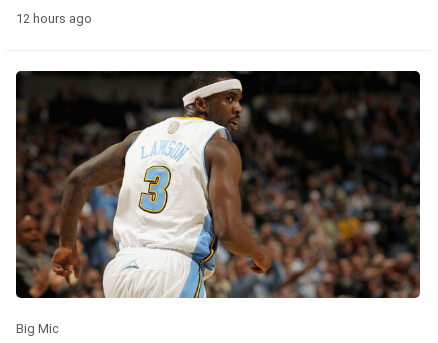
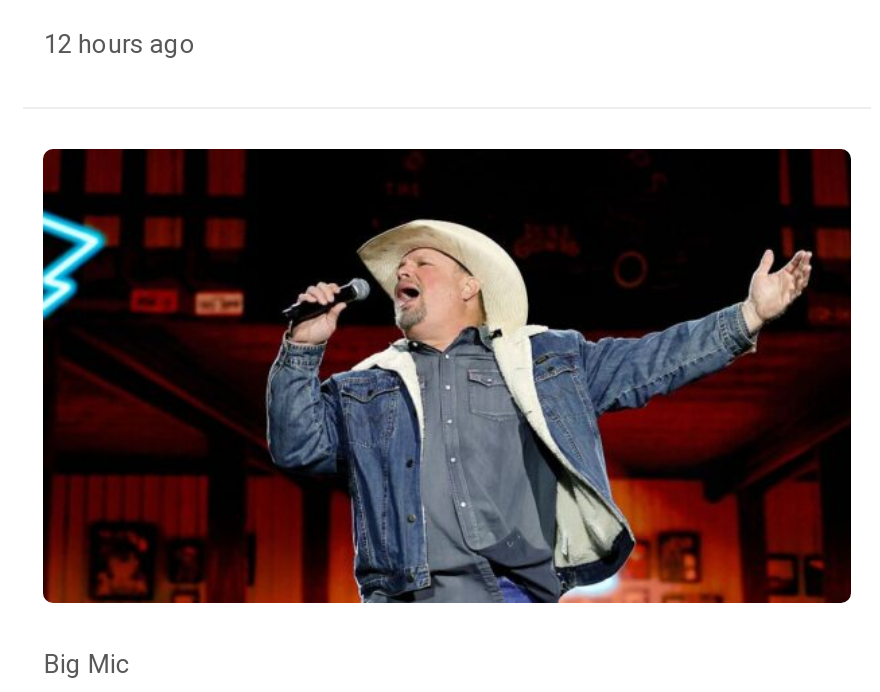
- [image]
+ [image]
